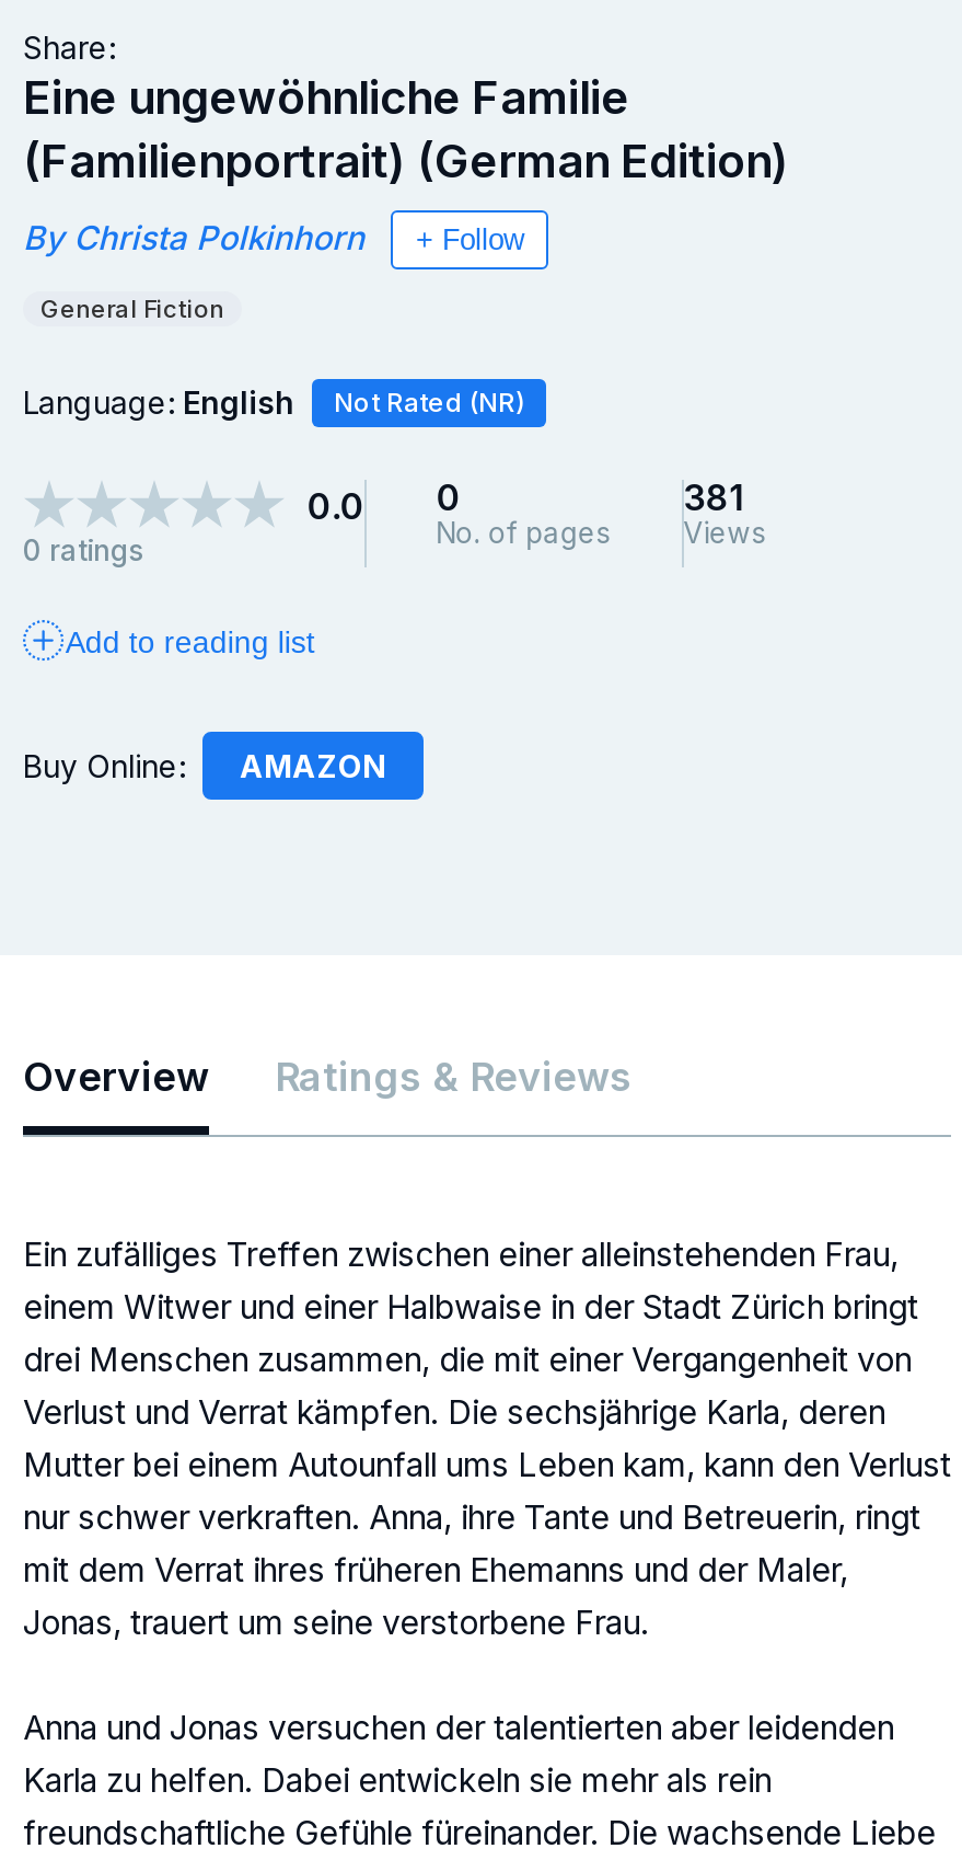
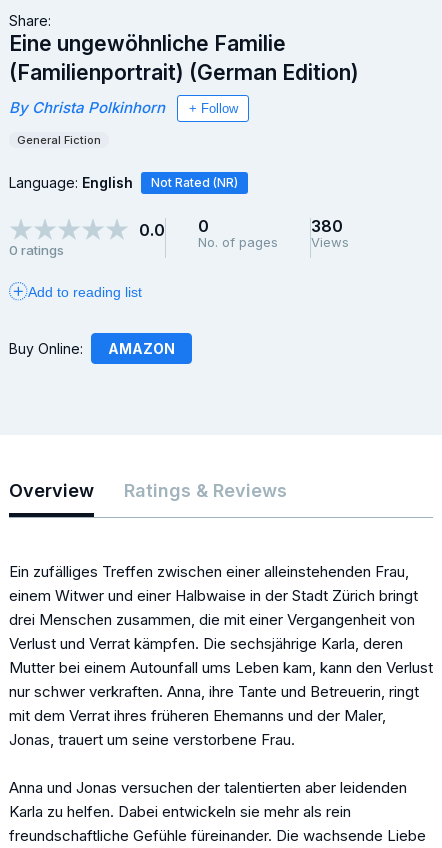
- 381
+ 380
